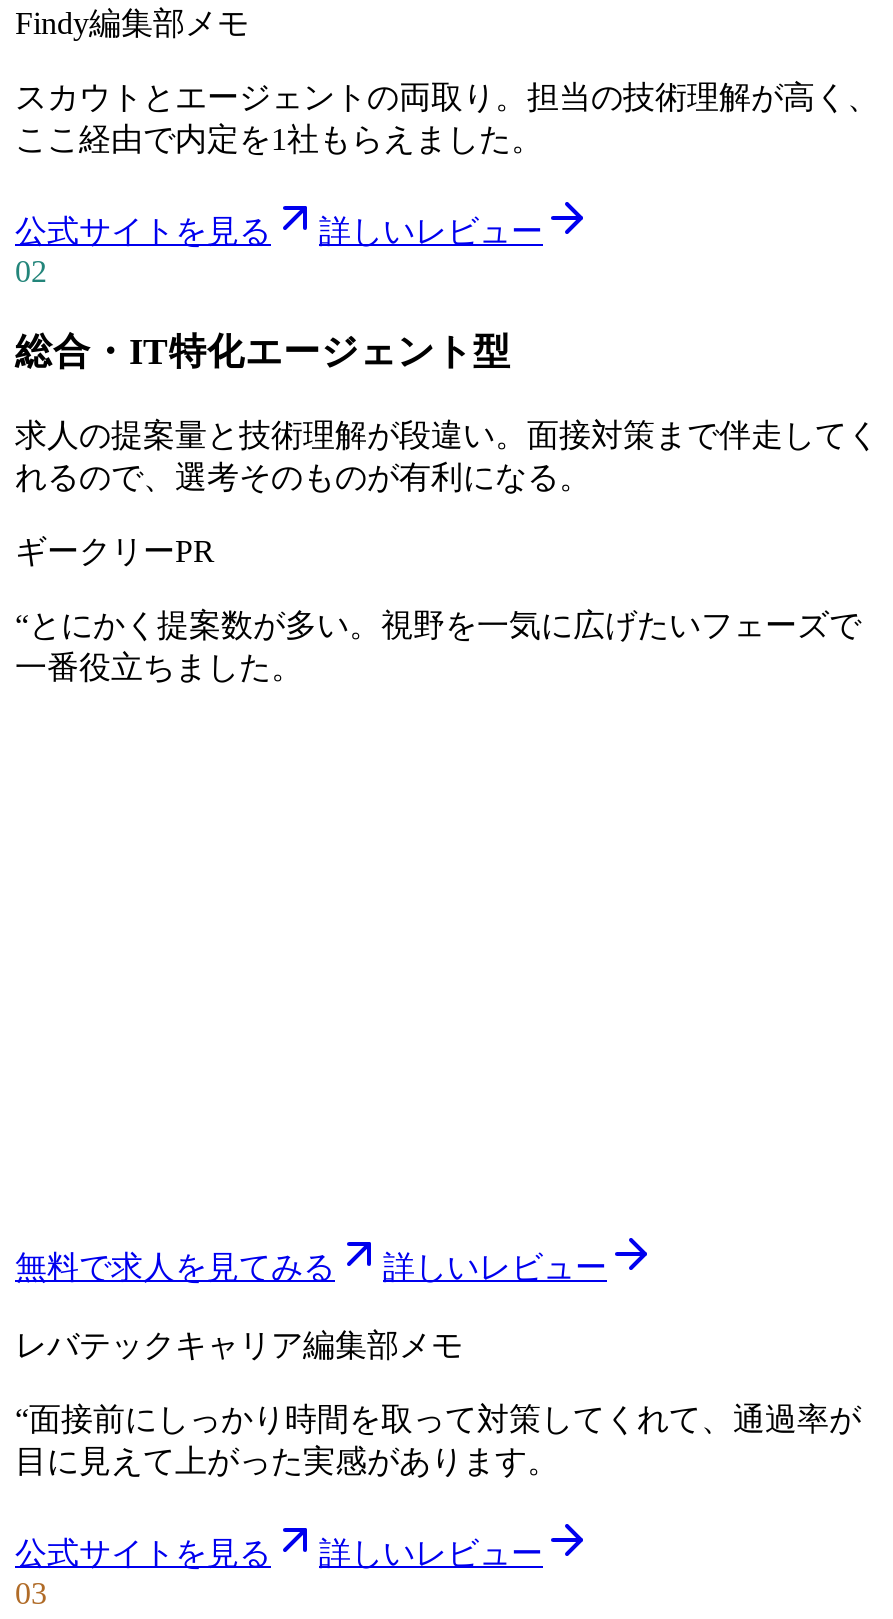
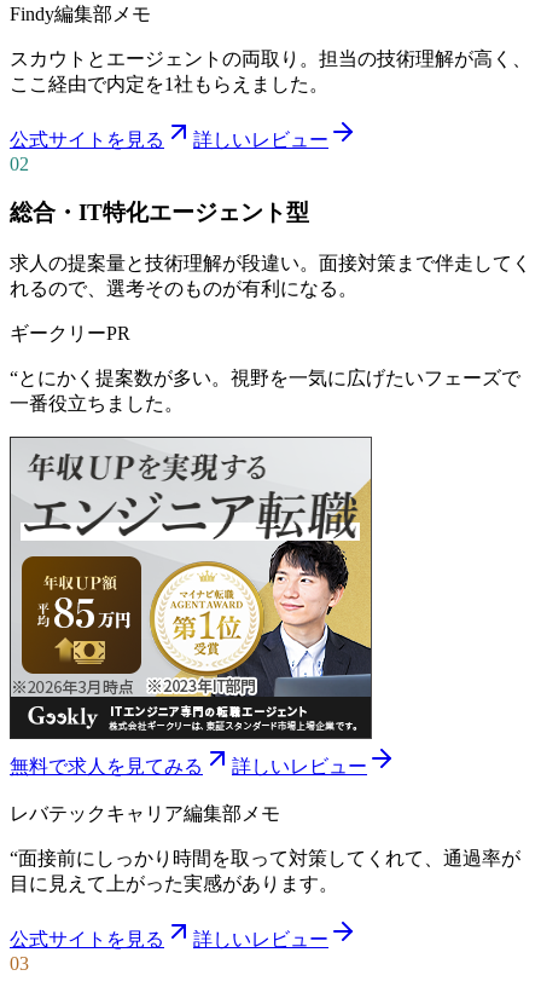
+ [image]
